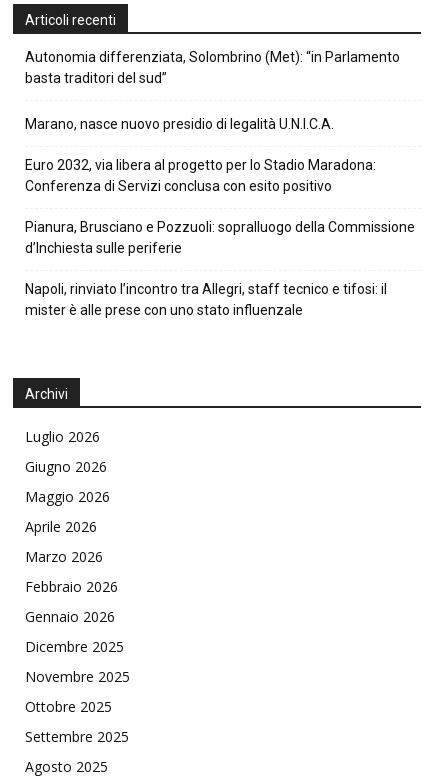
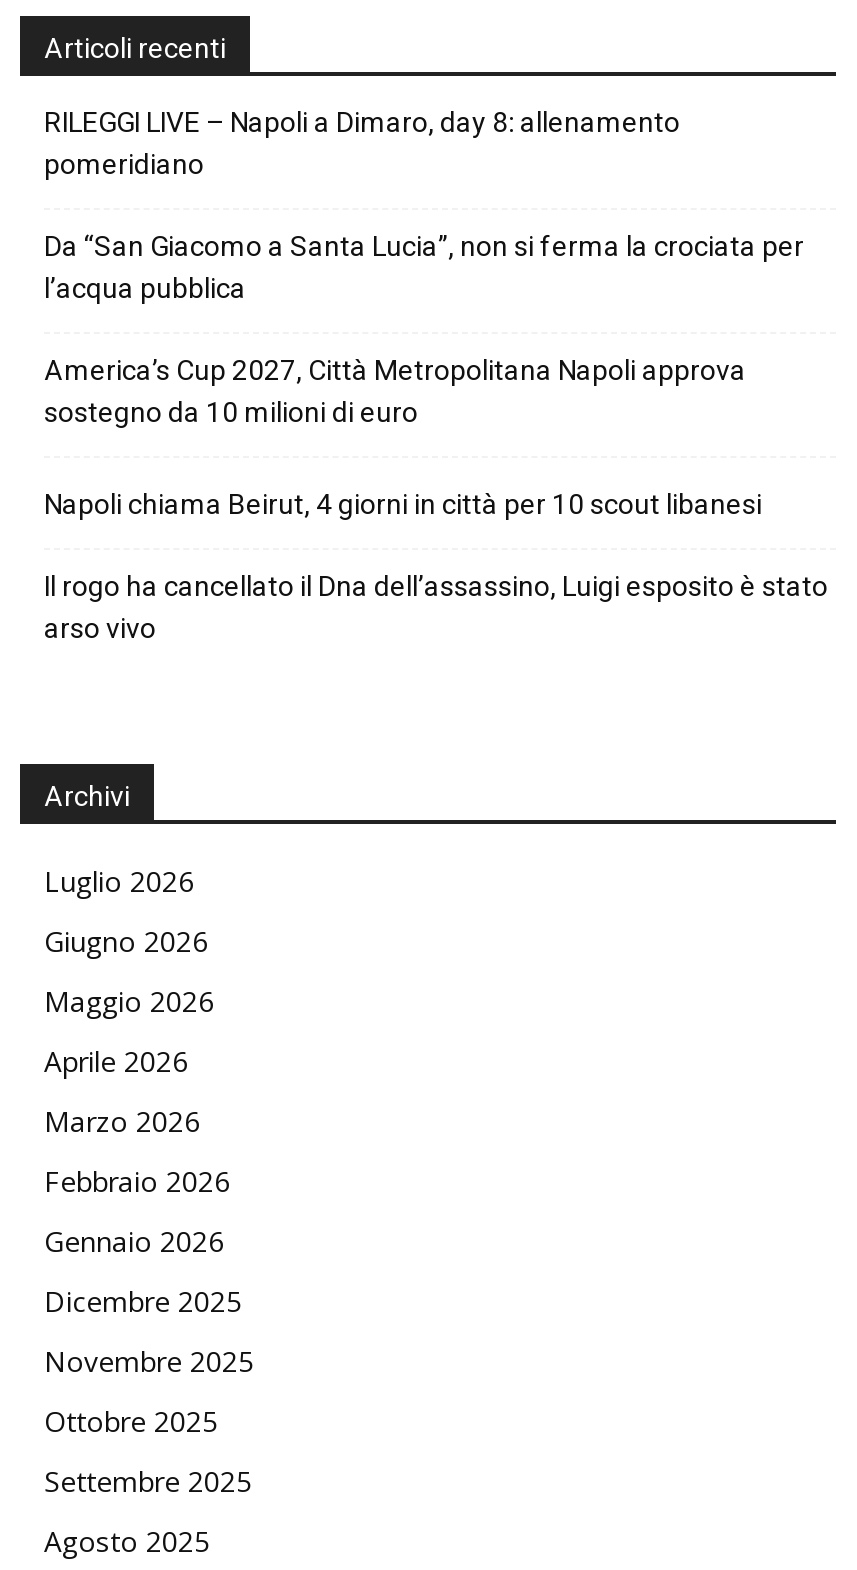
- Autonomia differenziata, Solombrino (Met): “in Parlamento
- basta traditori del sud”
+ RILEGGI LIVE – Napoli a Dimaro, day 8: allenamento
+ pomeridiano

- Marano, nasce nuovo presidio di legalità U.N.I.C.A.
+ Da “San Giacomo a Santa Lucia”, non si ferma la crociata per
+ l’acqua pubblica

- Euro 2032, via libera al progetto per lo Stadio Maradona:
- Conferenza di Servizi conclusa con esito positivo
+ America’s Cup 2027, Città Metropolitana Napoli approva
+ sostegno da 10 milioni di euro

- Pianura, Brusciano e Pozzuoli: sopralluogo della Commissione
- d’Inchiesta sulle periferie
+ Napoli chiama Beirut, 4 giorni in città per 10 scout libanesi

- Napoli, rinviato l’incontro tra Allegri, staff tecnico e tifosi: il
- mister è alle prese con uno stato influenzale
+ Il rogo ha cancellato il Dna dell’assassino, Luigi esposito è stato
+ arso vivo
